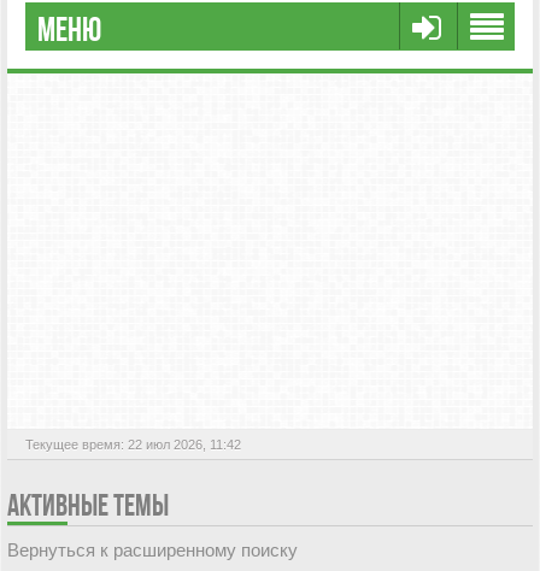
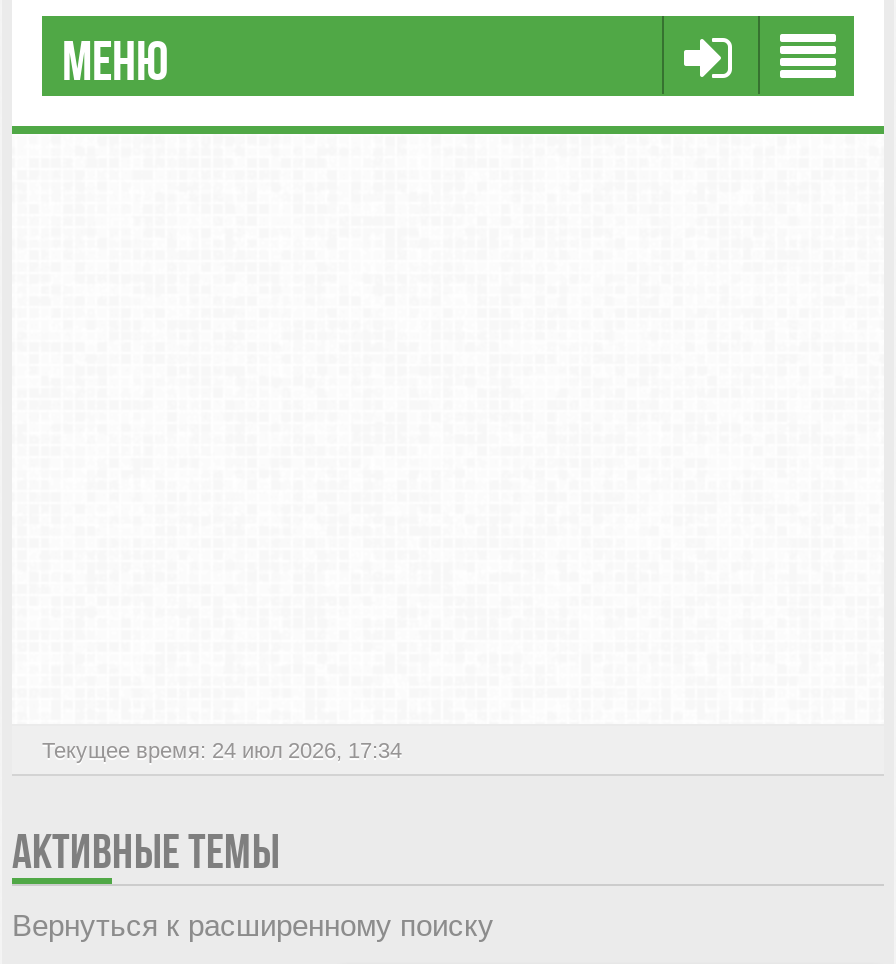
- Текущее время: 22 июл 2026, 11:42
+ Текущее время: 24 июл 2026, 17:34
